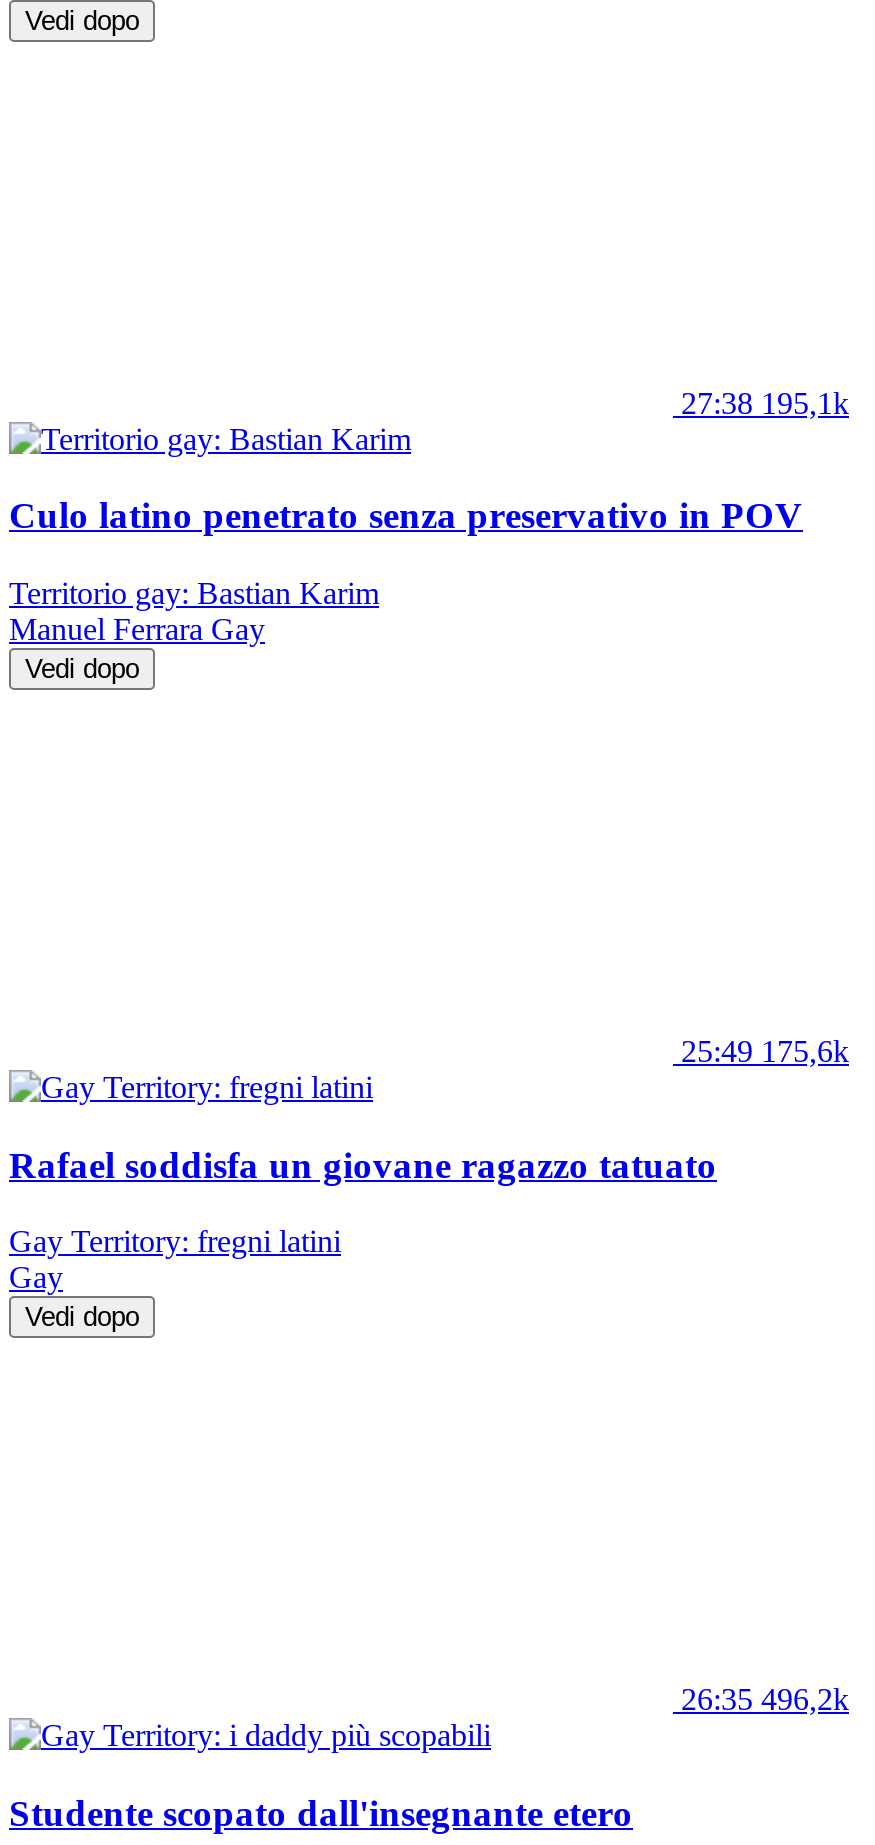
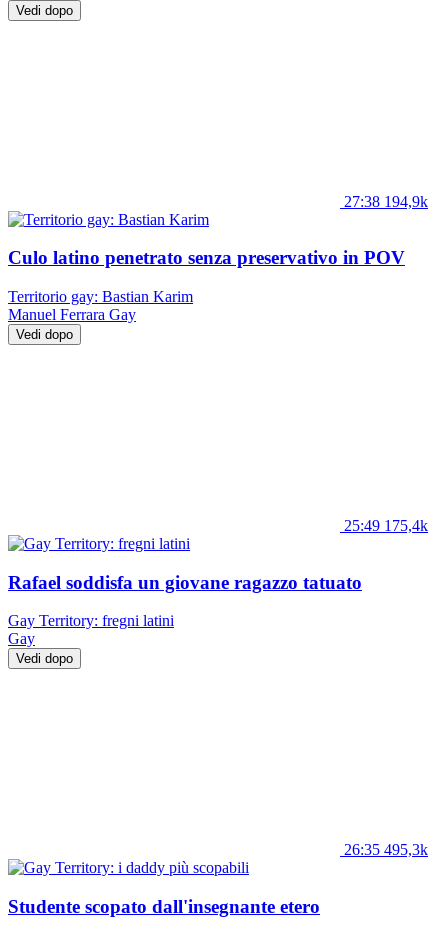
- 27:38 195,1k
+ 27:38 194,9k

- 25:49 175,6k
+ 25:49 175,4k

- 26:35 496,2k
+ 26:35 495,3k
